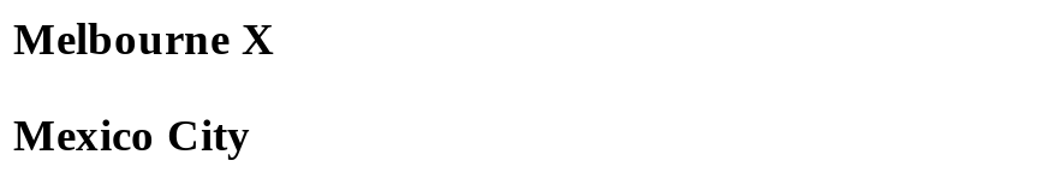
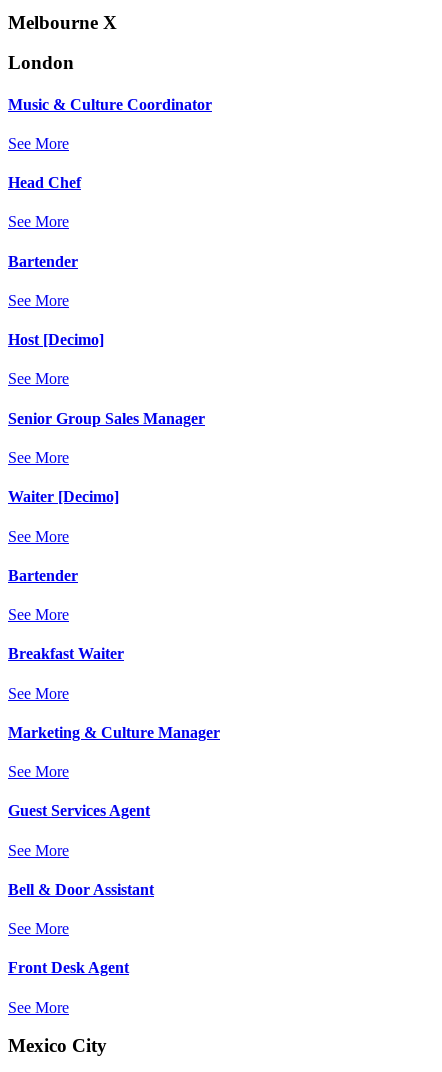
+ London
+ Music & Culture Coordinator
+ See More
+ Head Chef
+ See More
+ Bartender
+ See More
+ Host [Decimo]
+ See More
+ Senior Group Sales Manager
+ See More
+ Waiter [Decimo]
+ See More
+ Bartender
+ See More
+ Breakfast Waiter
+ See More
+ Marketing & Culture Manager
+ See More
+ Guest Services Agent
+ See More
+ Bell & Door Assistant
+ See More
+ Front Desk Agent
+ See More
